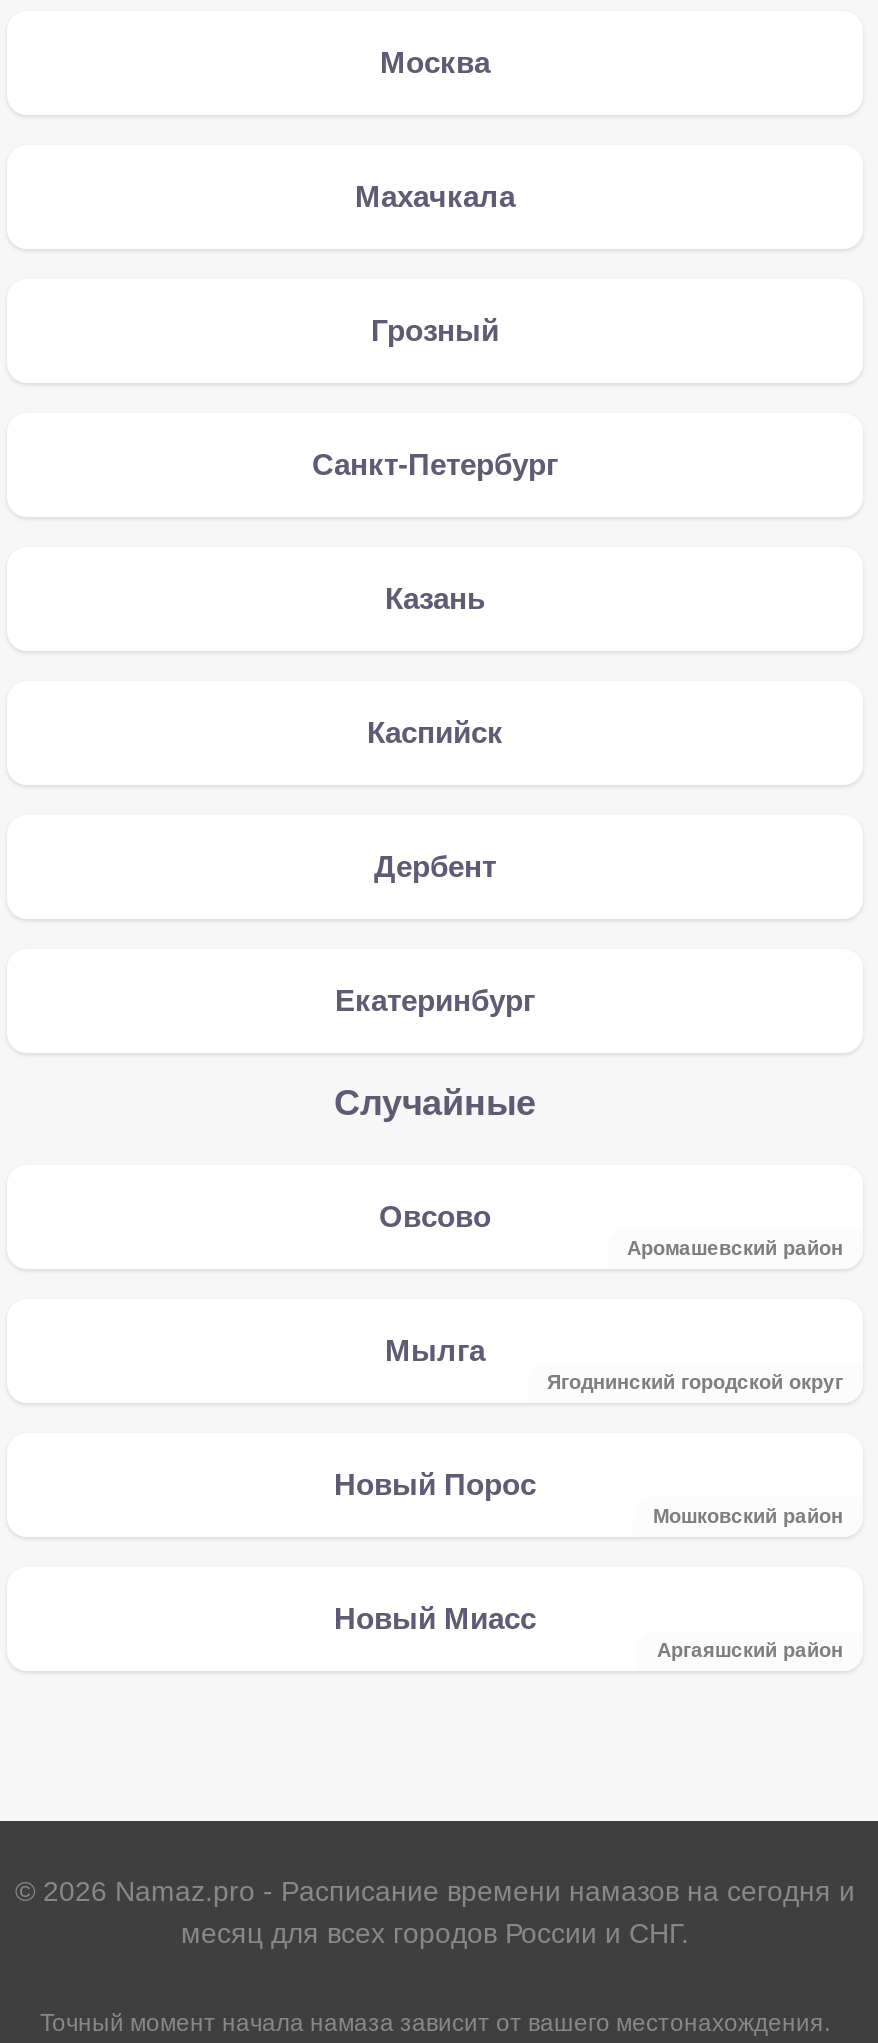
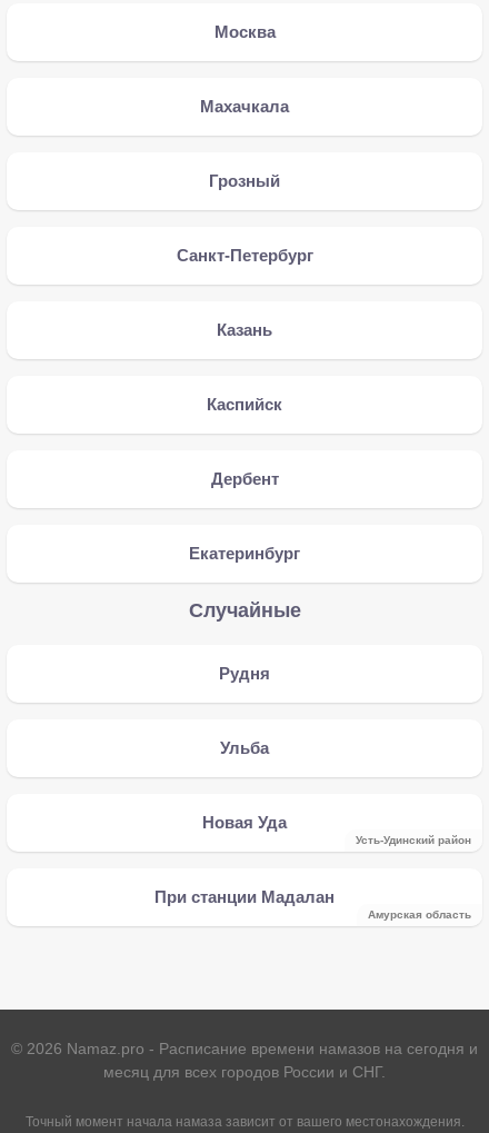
- Овсово
- Аромашевский район
+ Рудня

- Мылга
- Ягоднинский городской округ
+ Ульба

- Новый Порос
- Мошковский район
+ Новая Уда
+ Усть-Удинский район

- Новый Миасс
- Аргаяшский район
+ При станции Мадалан
+ Амурская область
